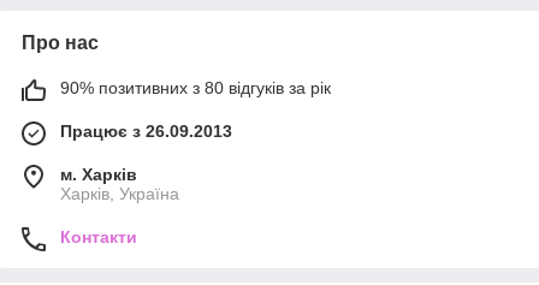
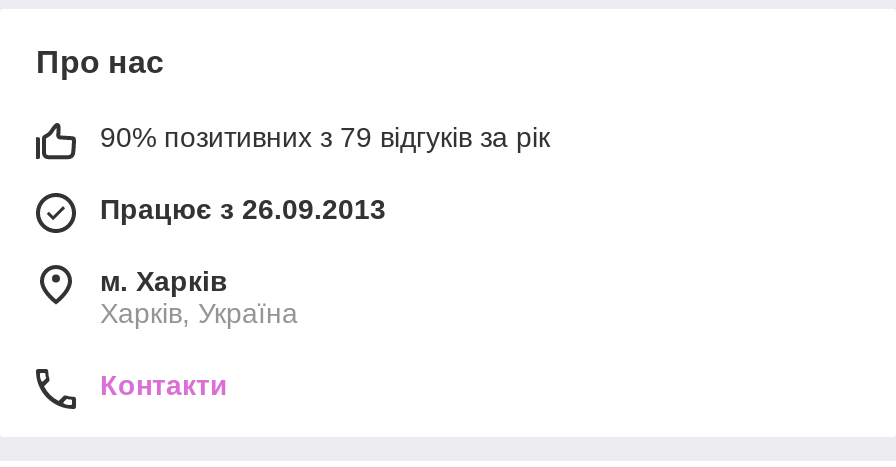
- 90% позитивних з 80 відгуків за рік
+ 90% позитивних з 79 відгуків за рік
